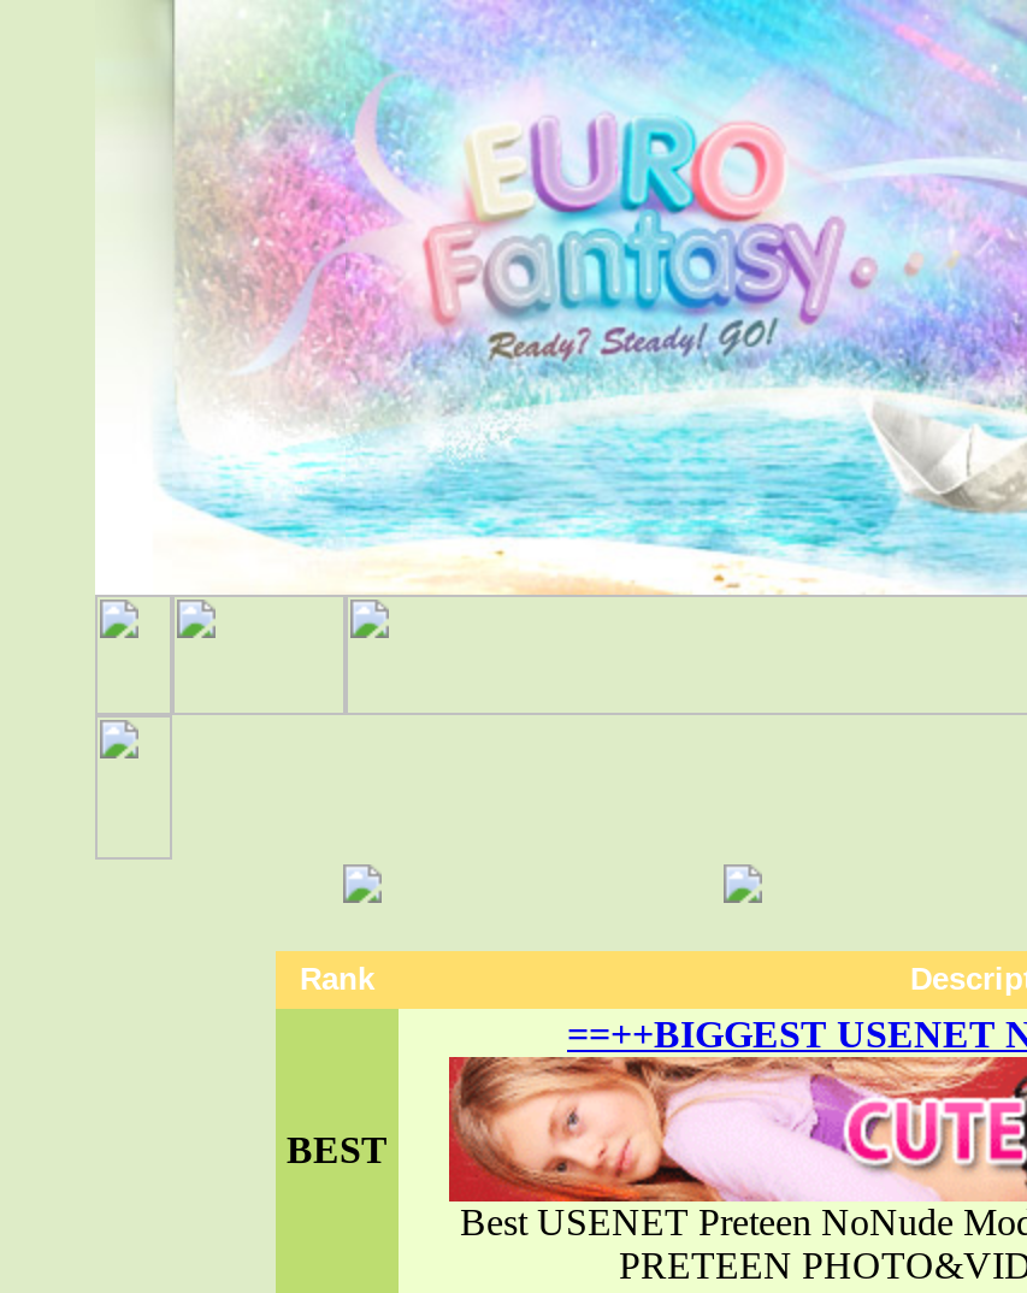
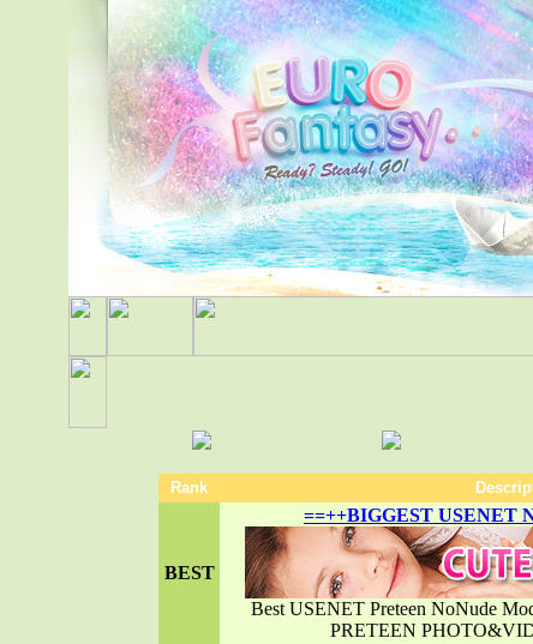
- [image]
+ [image]
